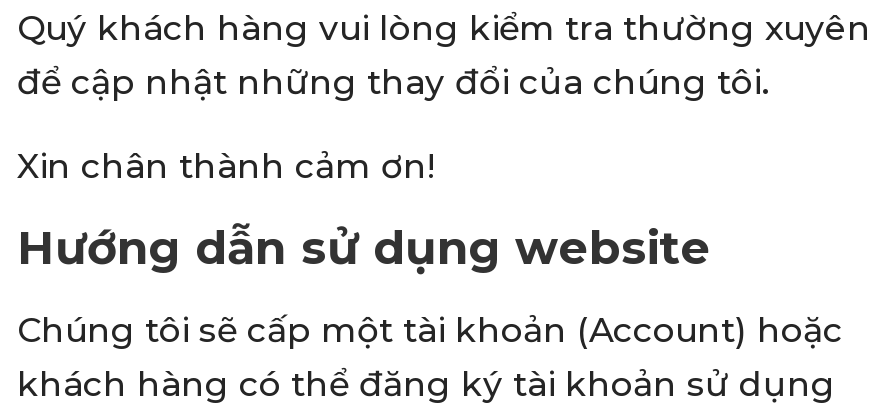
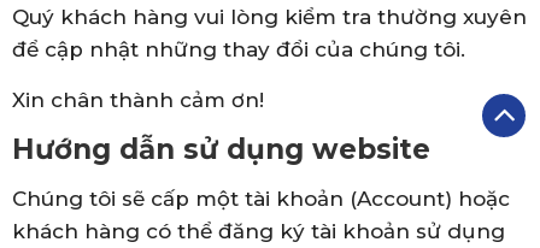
+ [image]
